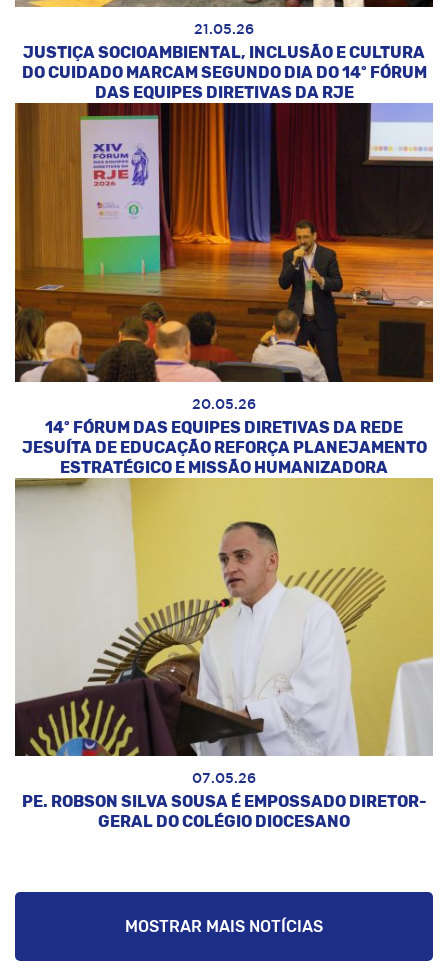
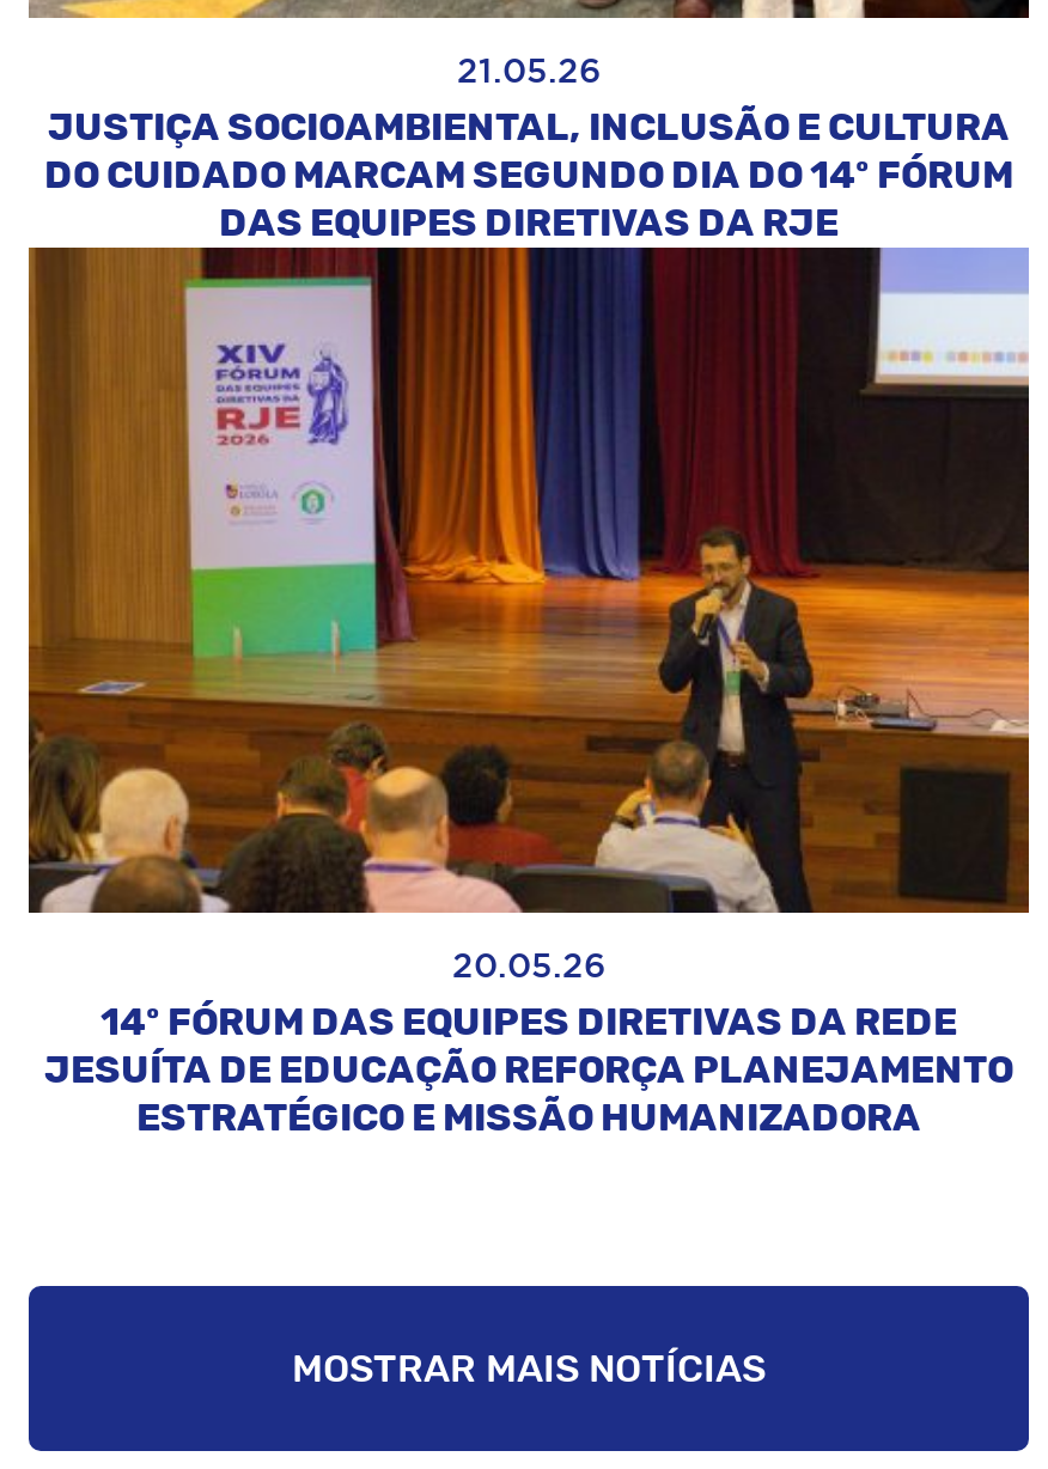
- [image]
- 07.05.26
- PE. ROBSON SILVA SOUSA É EMPOSSADO DIRETOR-
- GERAL DO COLÉGIO DIOCESANO
